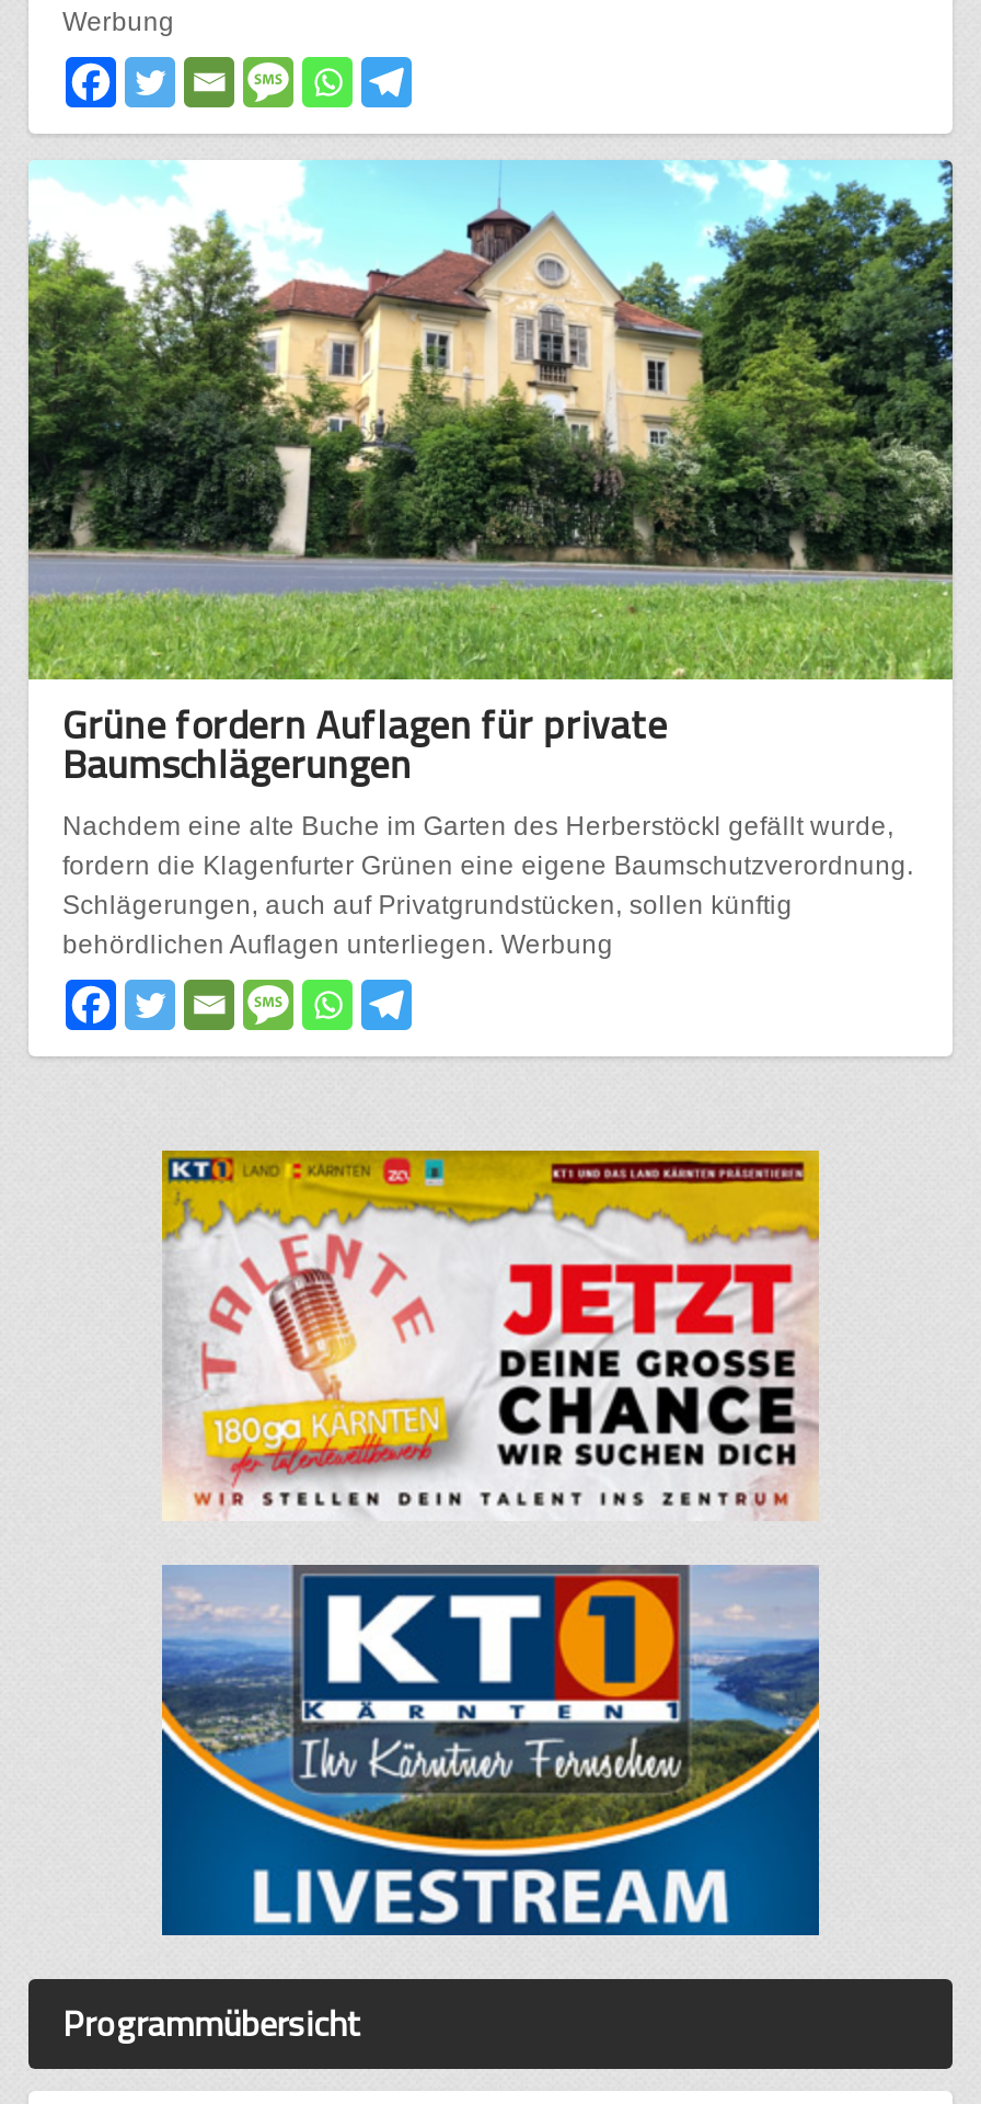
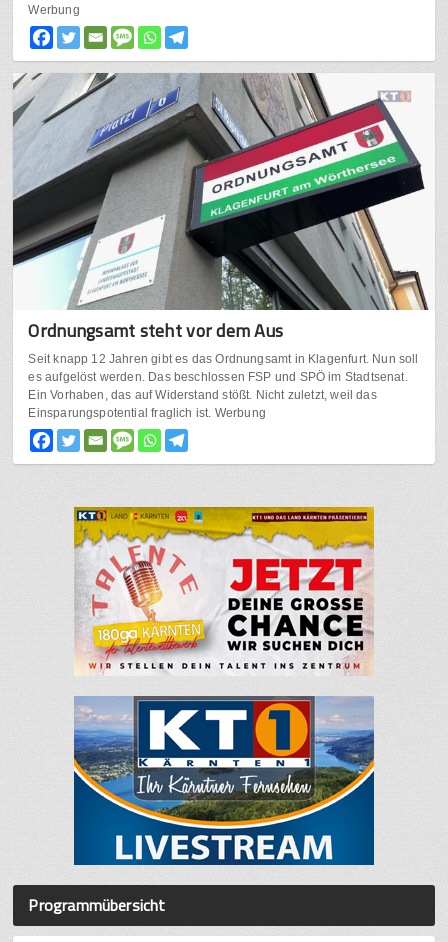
- [image]
- Grüne fordern Auflagen für private
- Baumschlägerungen
- Nachdem eine alte Buche im Garten des Herberstöckl gefällt wurde,
- fordern die Klagenfurter Grünen eine eigene Baumschutzverordnung.
- Schlägerungen, auch auf Privatgrundstücken, sollen künftig
- behördlichen Auflagen unterliegen. Werbung
+ [image]
+ Ordnungsamt steht vor dem Aus
+ Seit knapp 12 Jahren gibt es das Ordnungsamt in Klagenfurt. Nun soll
+ es aufgelöst werden. Das beschlossen FSP und SPÖ im Stadtsenat.
+ Ein Vorhaben, das auf Widerstand stößt. Nicht zuletzt, weil das
+ Einsparungspotential fraglich ist. Werbung
